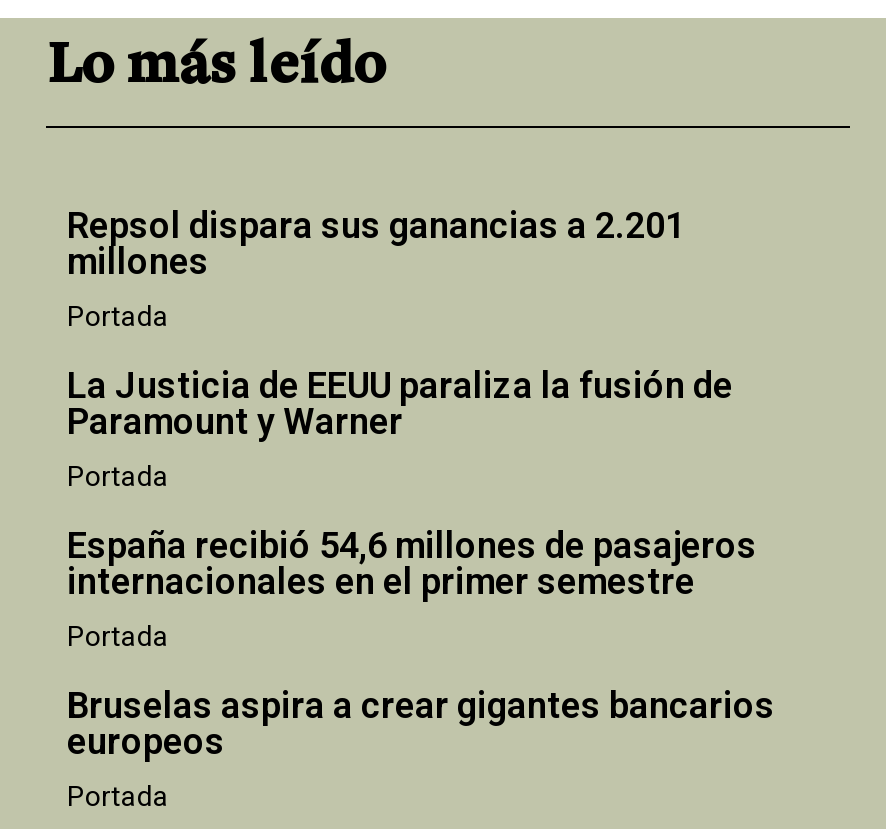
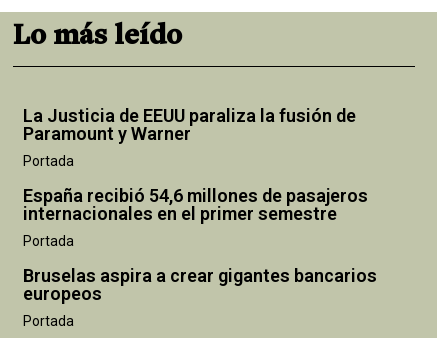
- Repsol dispara sus ganancias a 2.201
- millones
- Portada
